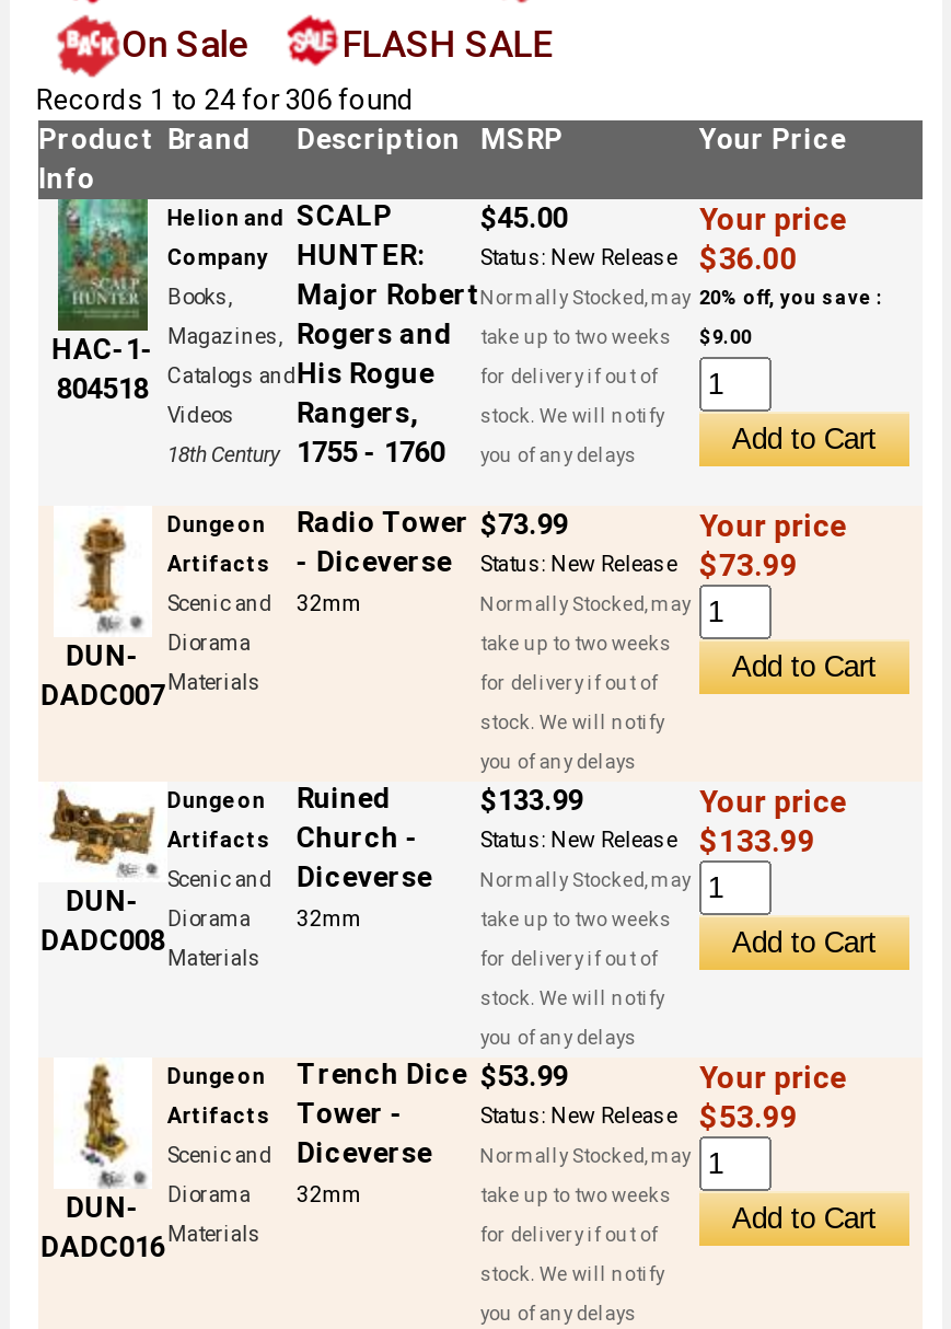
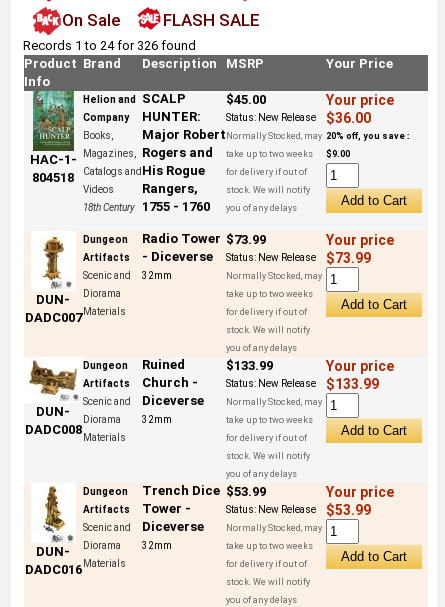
- Records 1 to 24 for 306 found
+ Records 1 to 24 for 326 found
